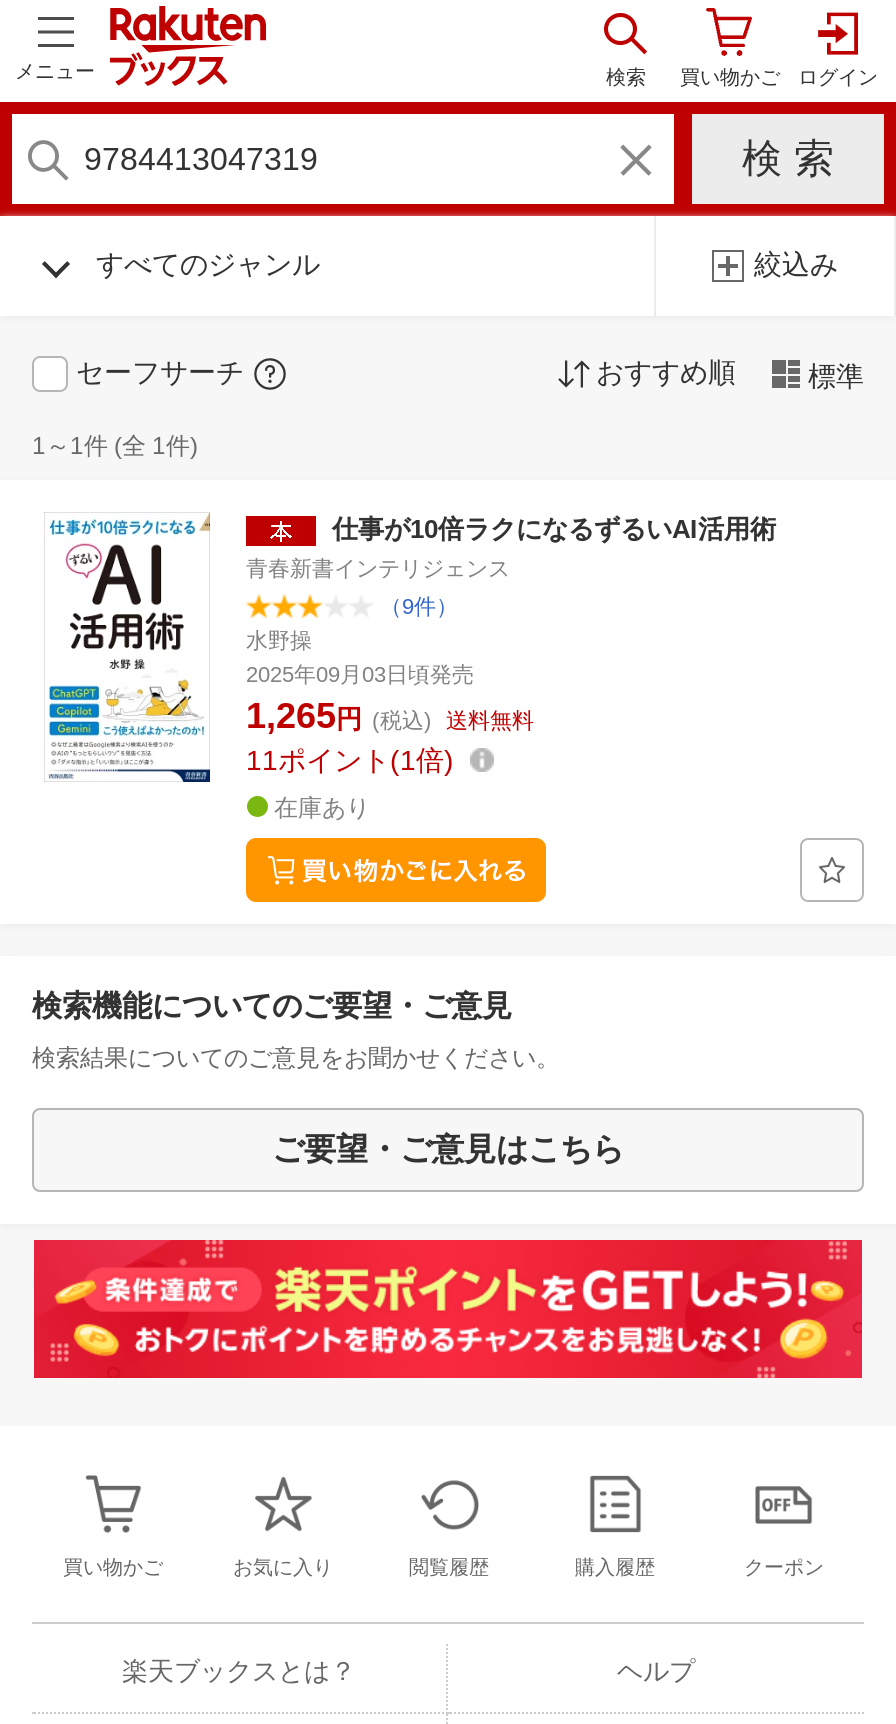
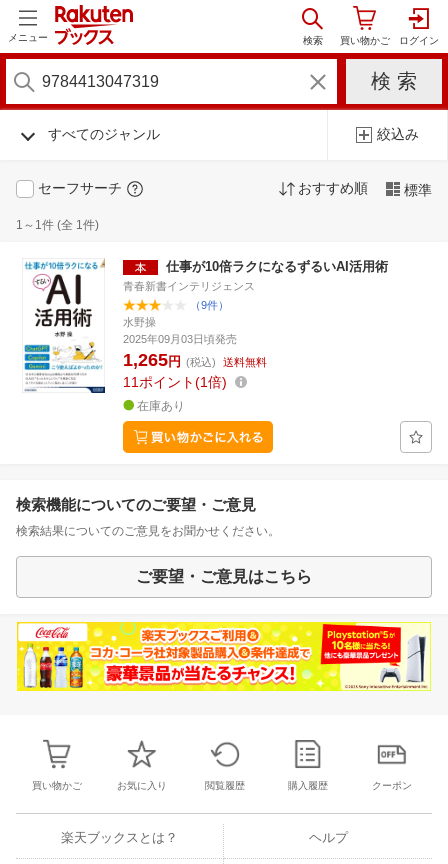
- [image]
+ [image]
